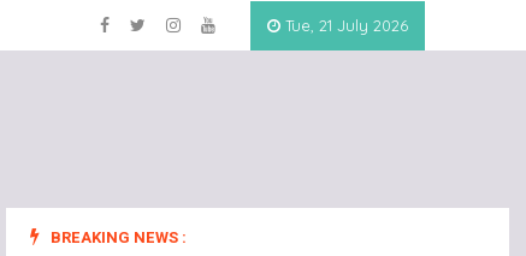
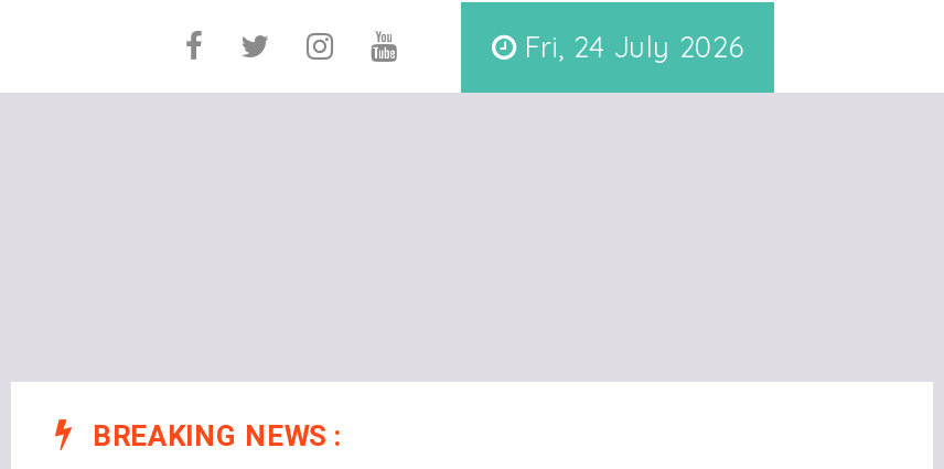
- Tue, 21 July 2026
+ Fri, 24 July 2026
